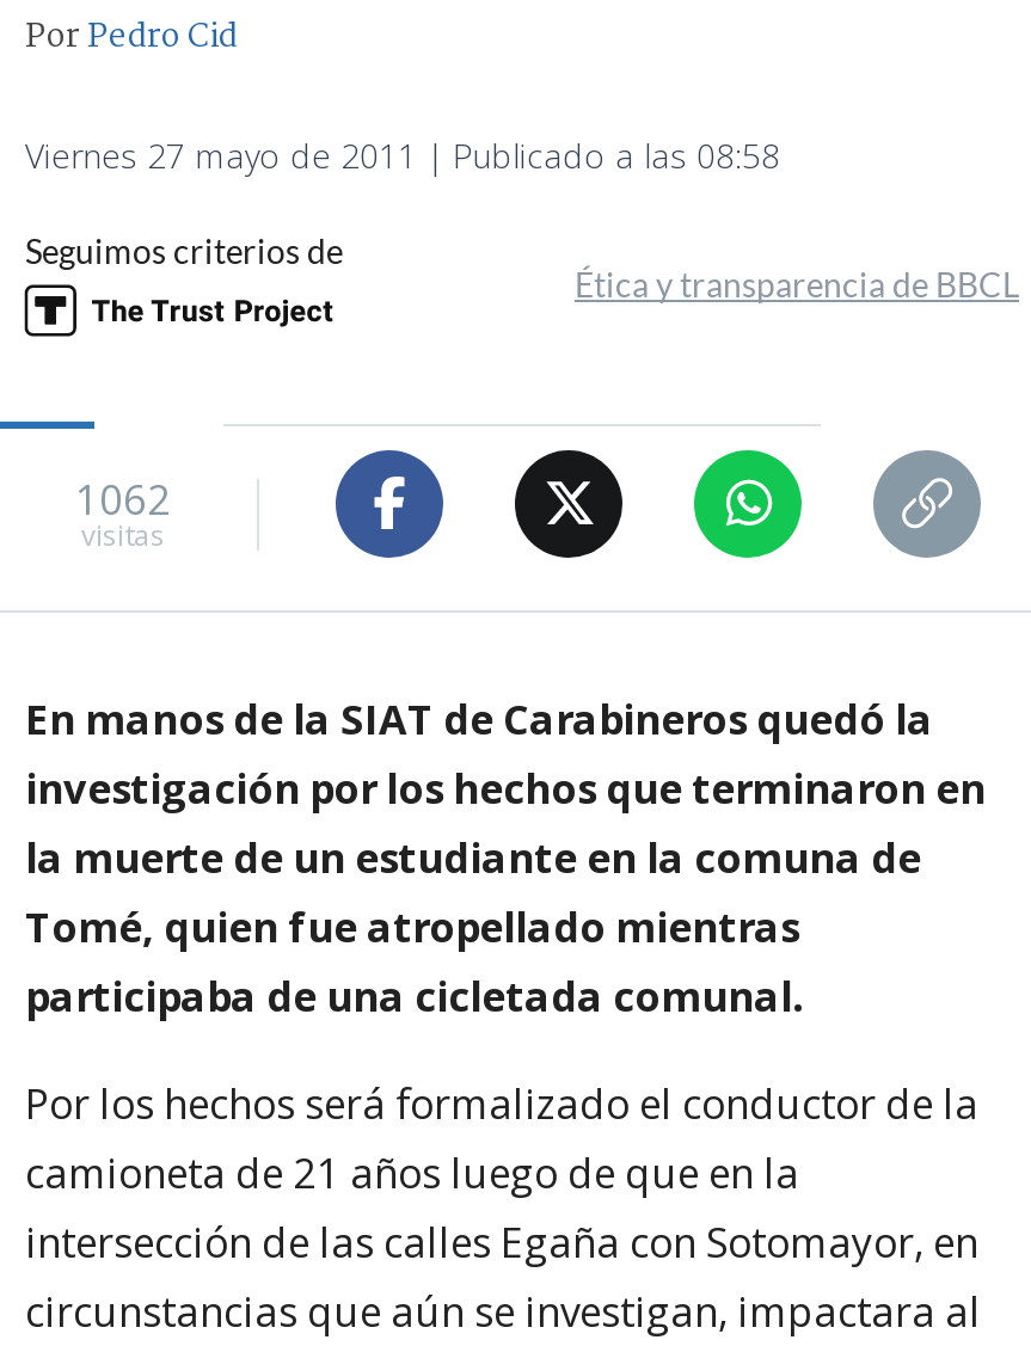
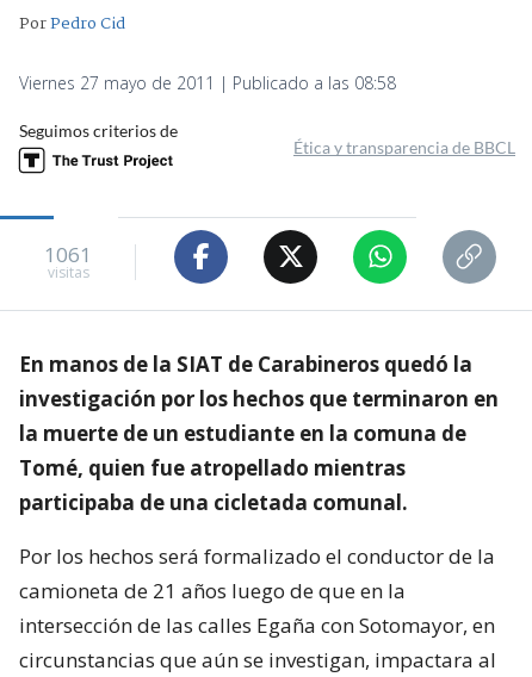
- 1062
+ 1061
